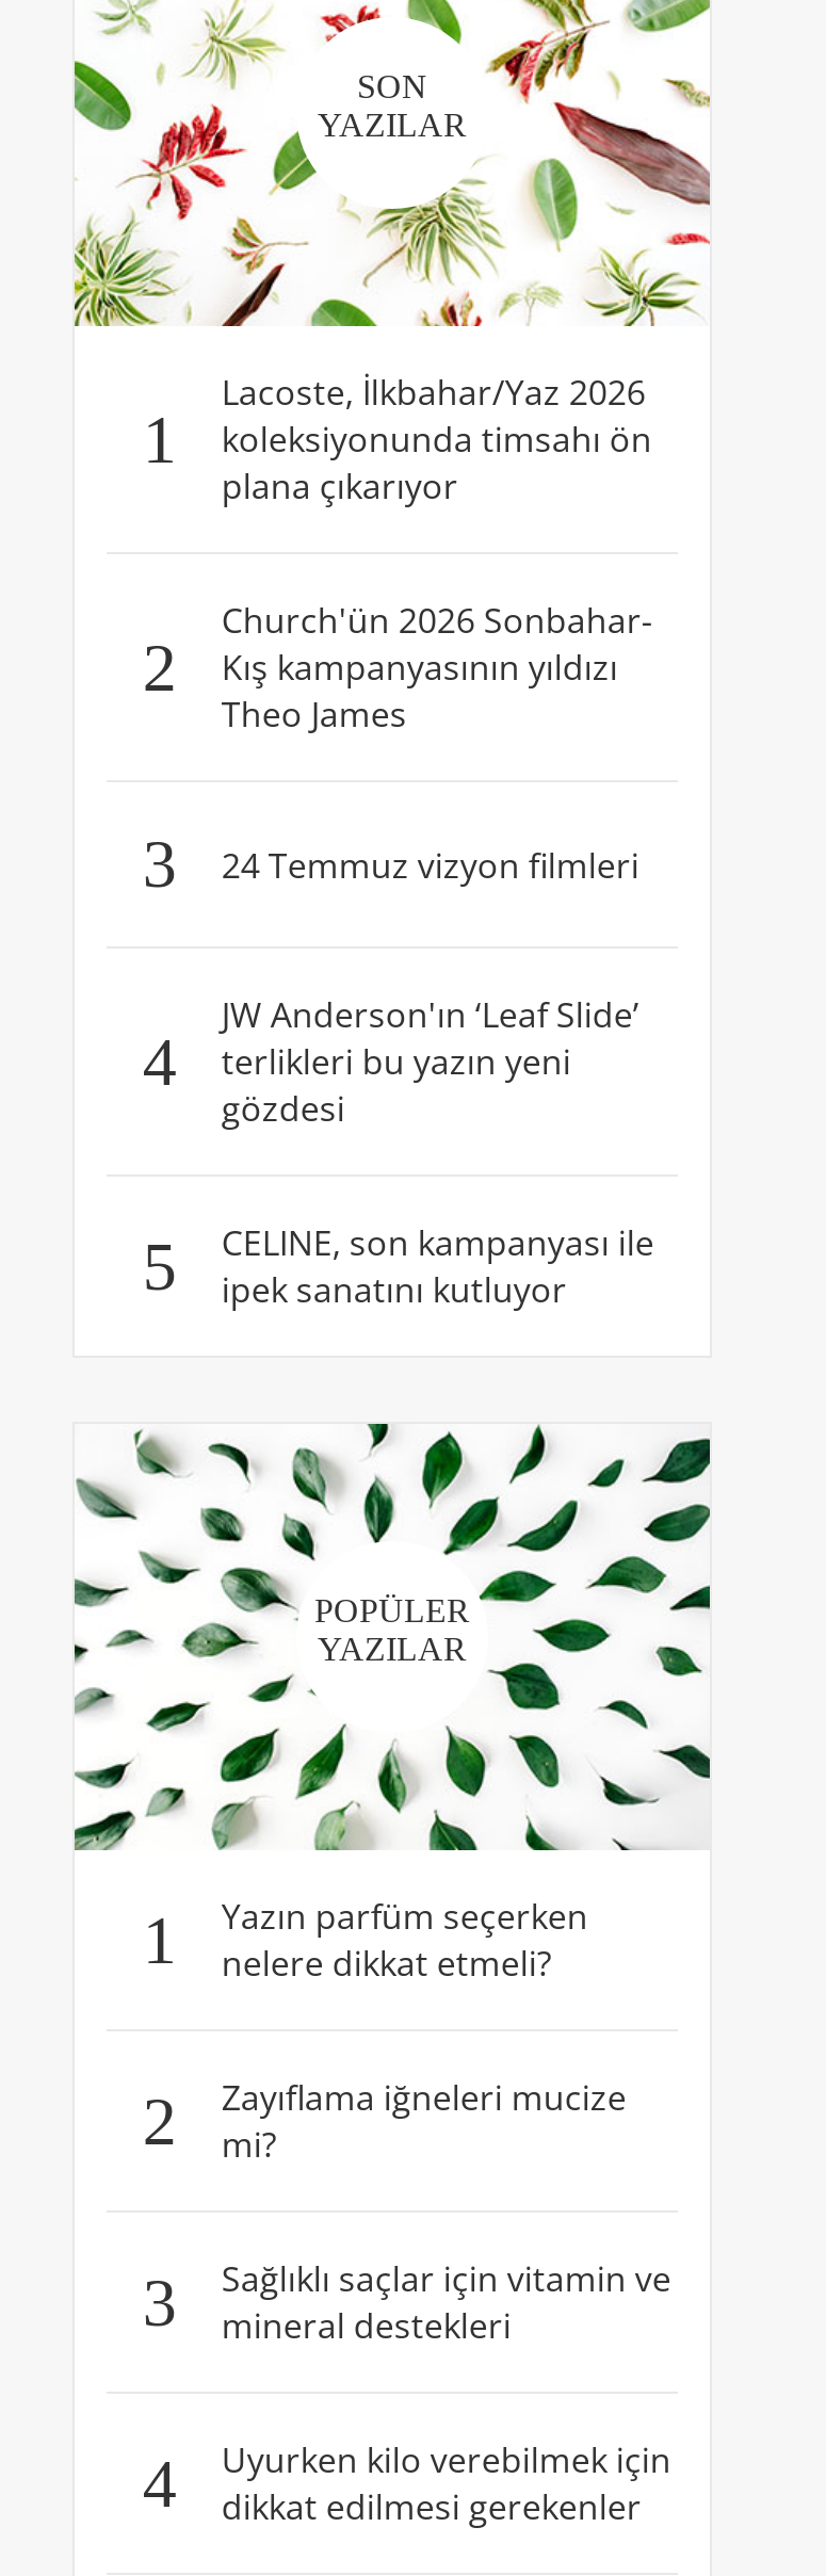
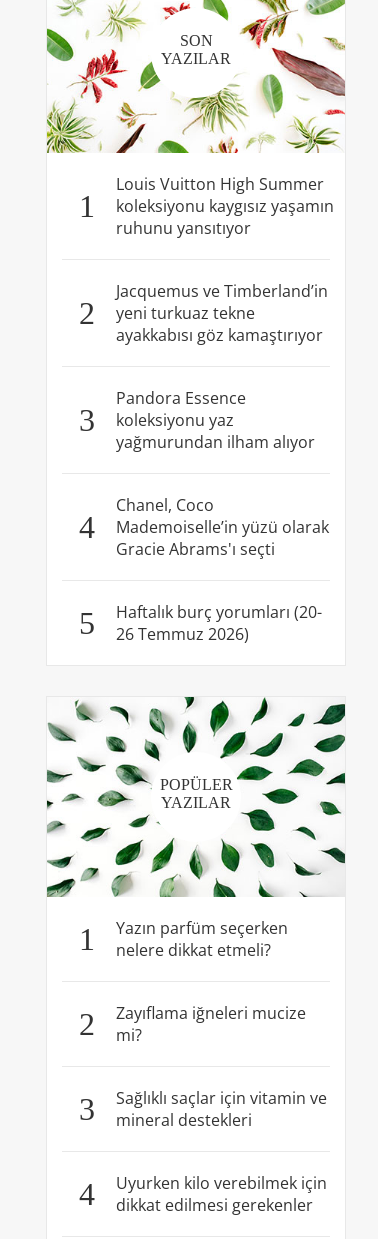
- Lacoste, İlkbahar/Yaz 2026
- koleksiyonunda timsahı ön
- plana çıkarıyor
+ Louis Vuitton High Summer
+ koleksiyonu kaygısız yaşamın
+ ruhunu yansıtıyor

- Church'ün 2026 Sonbahar-
- Kış kampanyasının yıldızı
- Theo James
+ Jacquemus ve Timberland’in
+ yeni turkuaz tekne
+ ayakkabısı göz kamaştırıyor

- 24 Temmuz vizyon filmleri
+ Pandora Essence
+ koleksiyonu yaz
+ yağmurundan ilham alıyor

- JW Anderson'ın ‘Leaf Slide’
- terlikleri bu yazın yeni
- gözdesi
+ Chanel, Coco
+ Mademoiselle’in yüzü olarak
+ Gracie Abrams'ı seçti

- CELINE, son kampanyası ile
- ipek sanatını kutluyor
+ Haftalık burç yorumları (20-
+ 26 Temmuz 2026)
